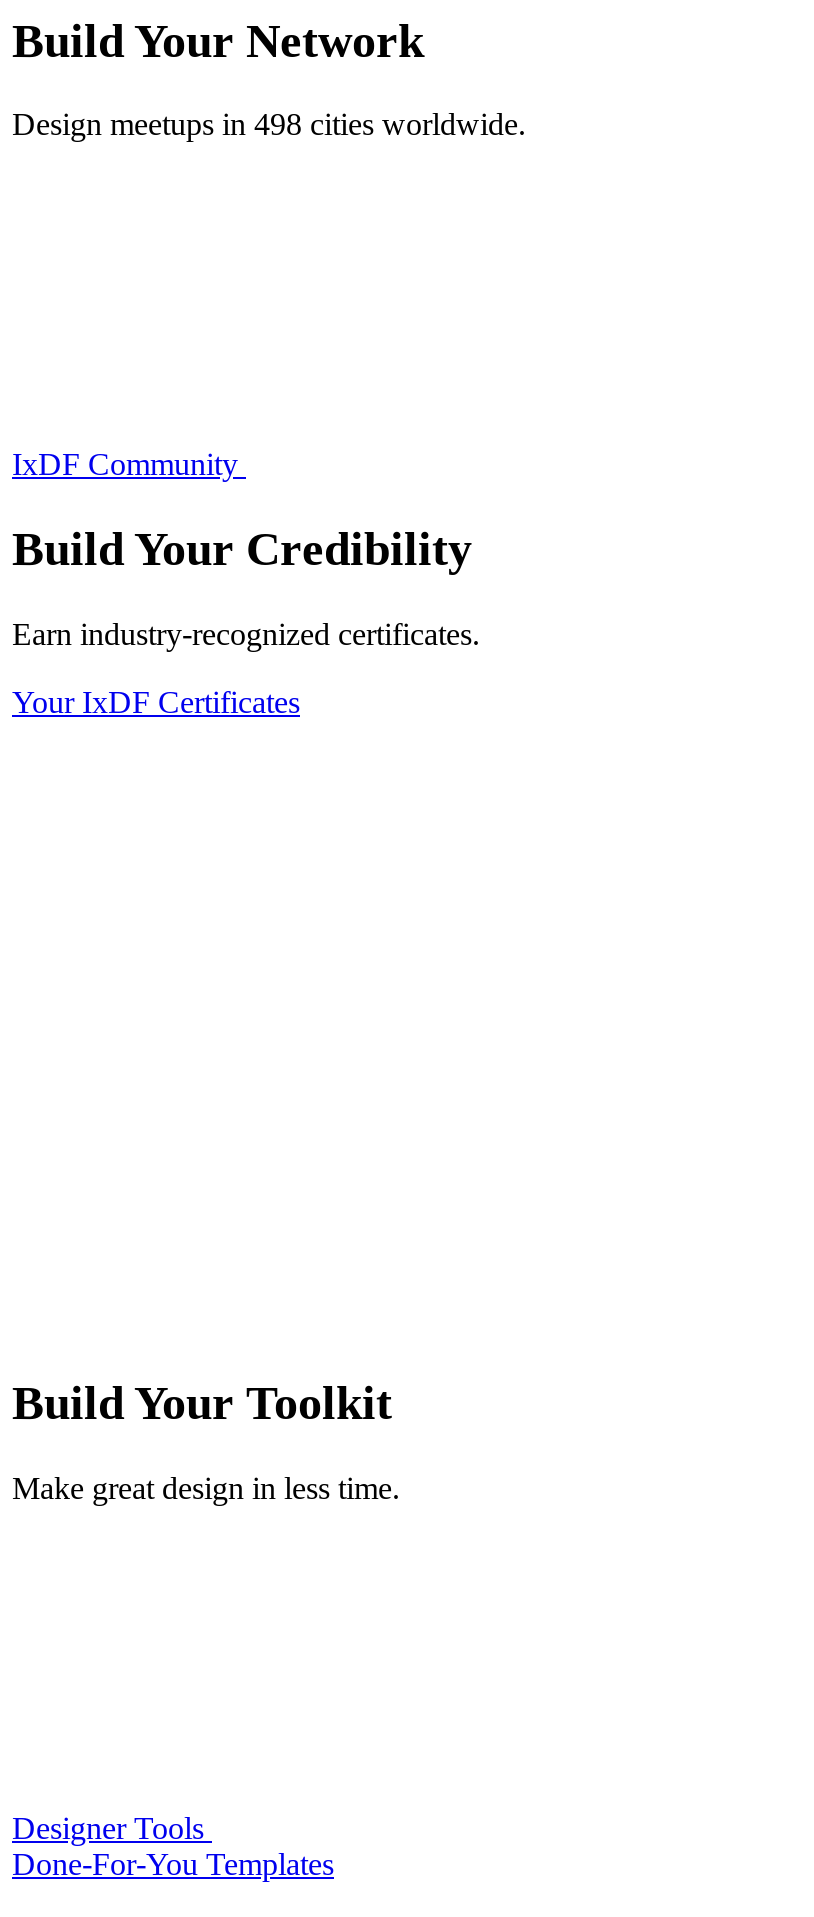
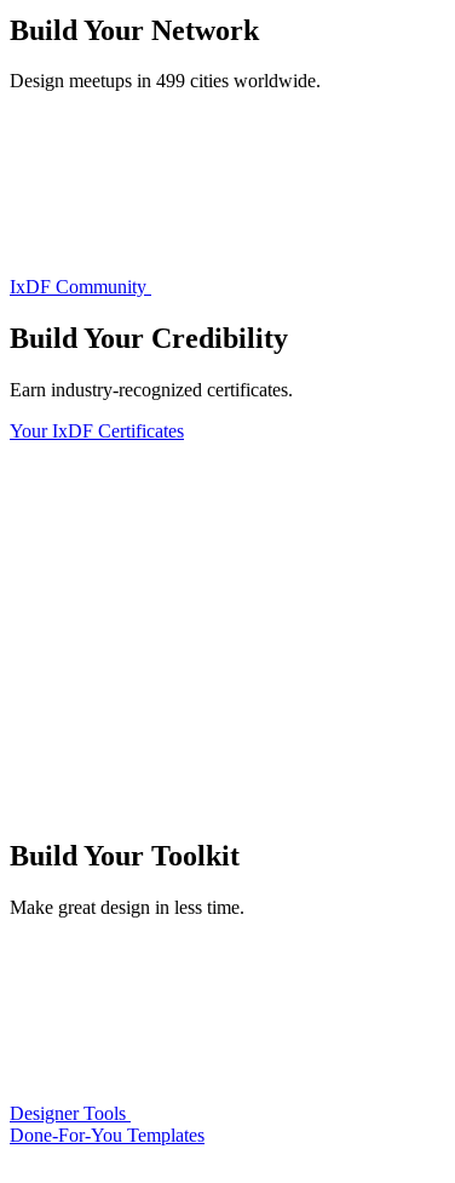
- Design meetups in 498 cities worldwide.
+ Design meetups in 499 cities worldwide.
